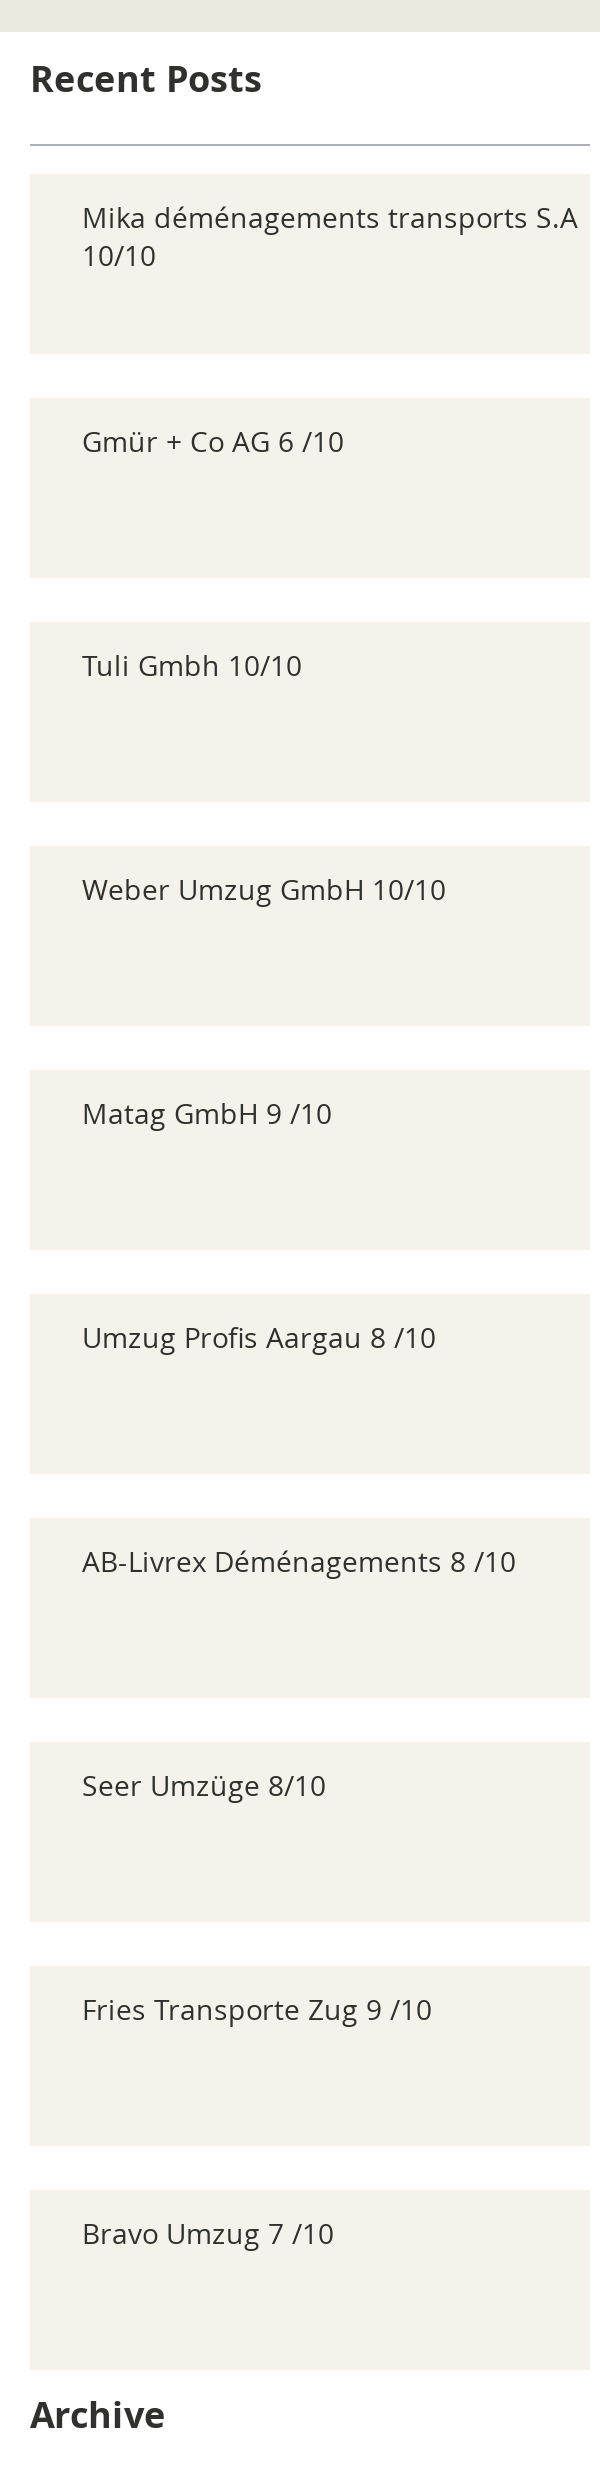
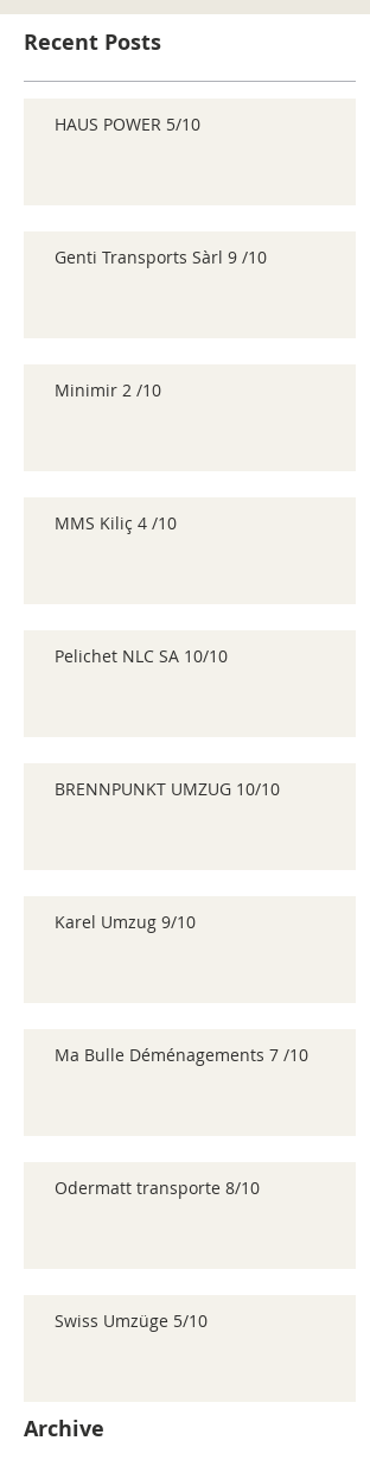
- Mika déménagements transports S.A
- 10/10
+ HAUS POWER 5/10

- Gmür + Co AG 6 /10
+ Genti Transports Sàrl 9 /10

- Tuli Gmbh 10/10
+ Minimir 2 /10

- Weber Umzug GmbH 10/10
+ MMS Kiliç 4 /10

- Matag GmbH 9 /10
+ Pelichet NLC SA 10/10

- Umzug Profis Aargau 8 /10
+ BRENNPUNKT UMZUG 10/10

- AB-Livrex Déménagements 8 /10
+ Karel Umzug 9/10

- Seer Umzüge 8/10
+ Ma Bulle Déménagements 7 /10

- Fries Transporte Zug 9 /10
+ Odermatt transporte 8/10

- Bravo Umzug 7 /10
+ Swiss Umzüge 5/10
